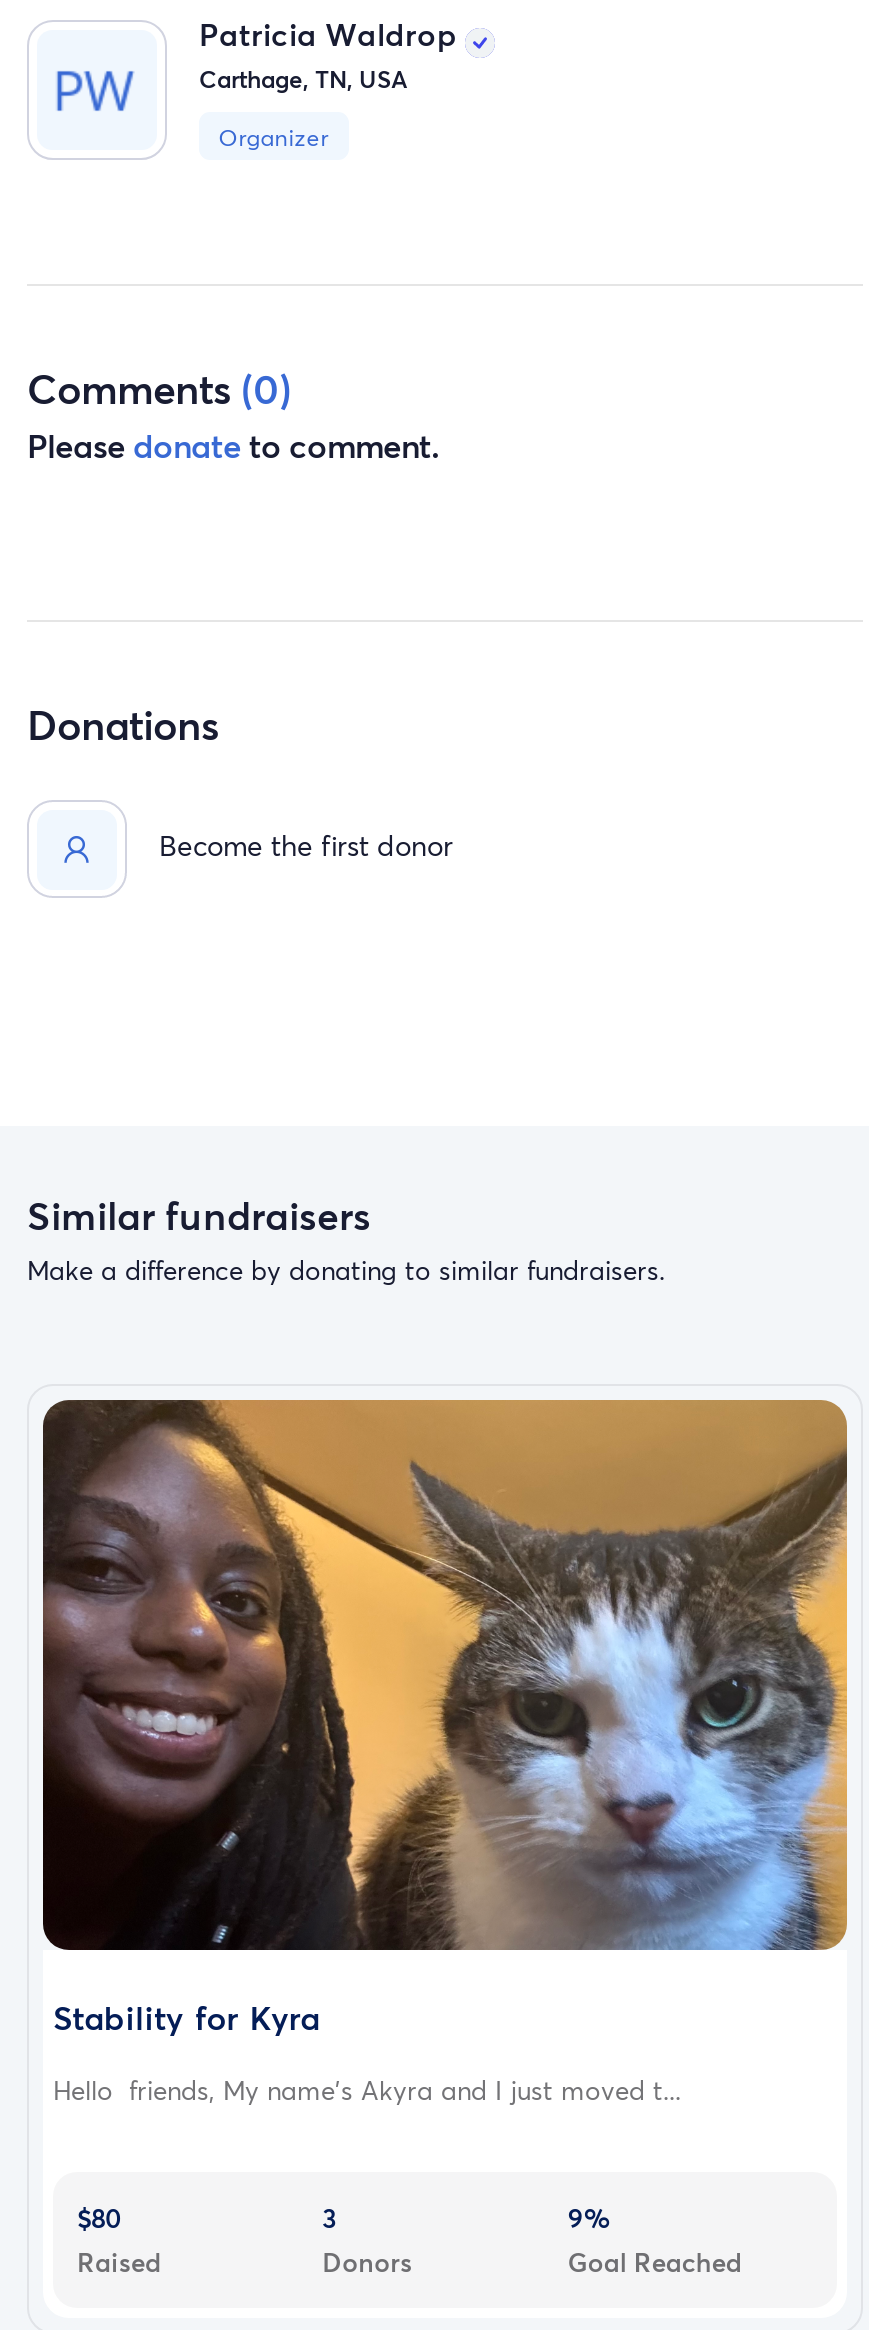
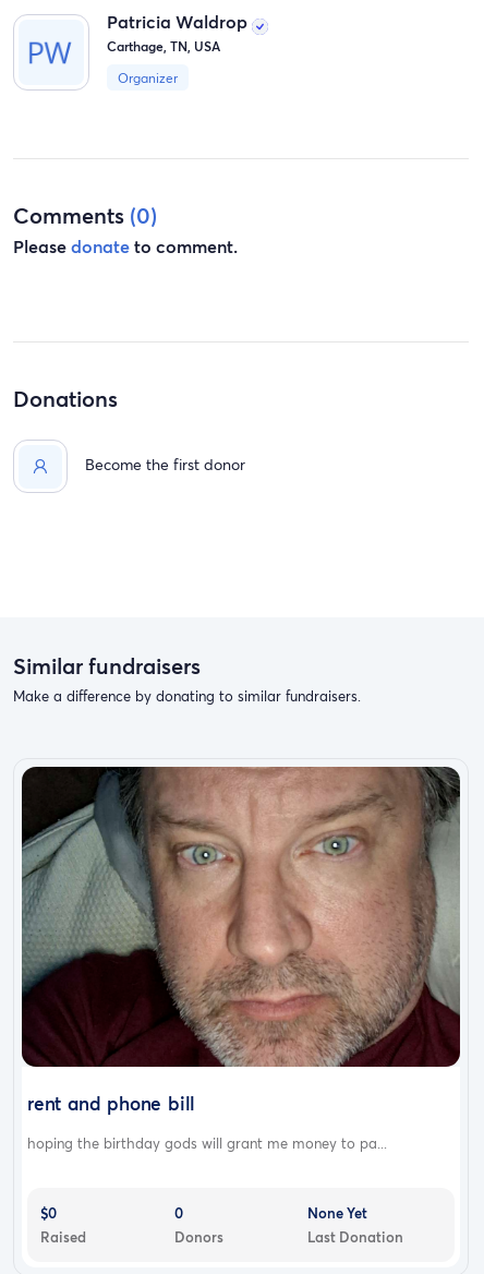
- [image]
- Stability for Kyra
+ [image]
+ rent and phone bill

- Hello friends, My name's Akyra and I just moved t...
+ hoping the birthday gods will grant me money to pa...

- $80
+ $0

- 3
+ 0

- 9%
- Goal Reached
+ None Yet
+ Last Donation
